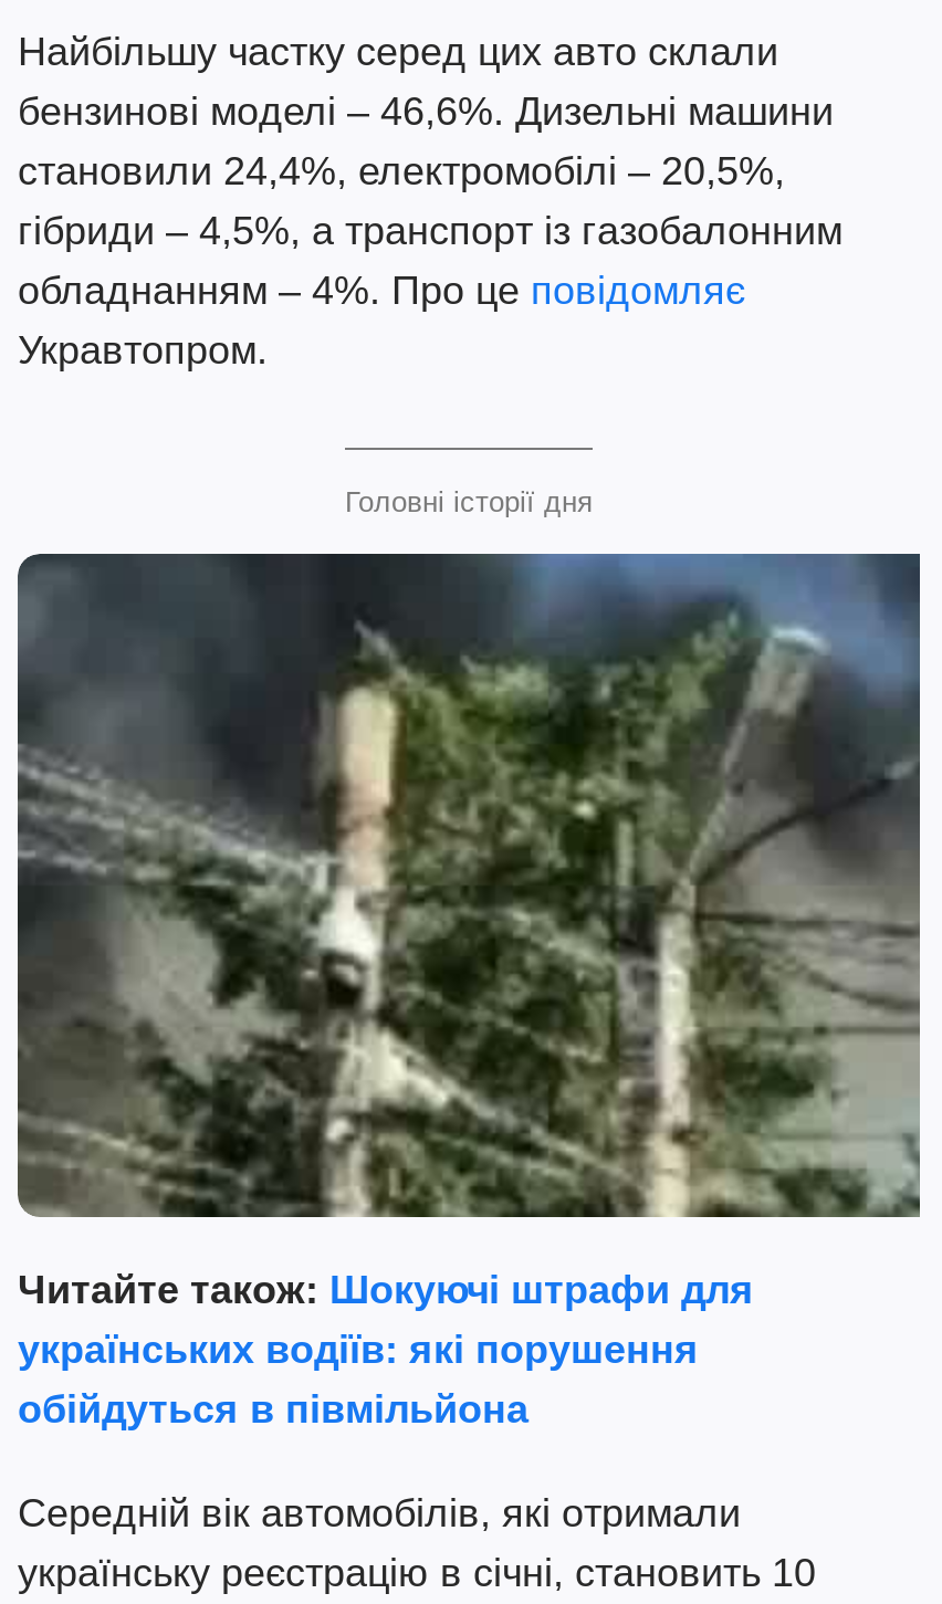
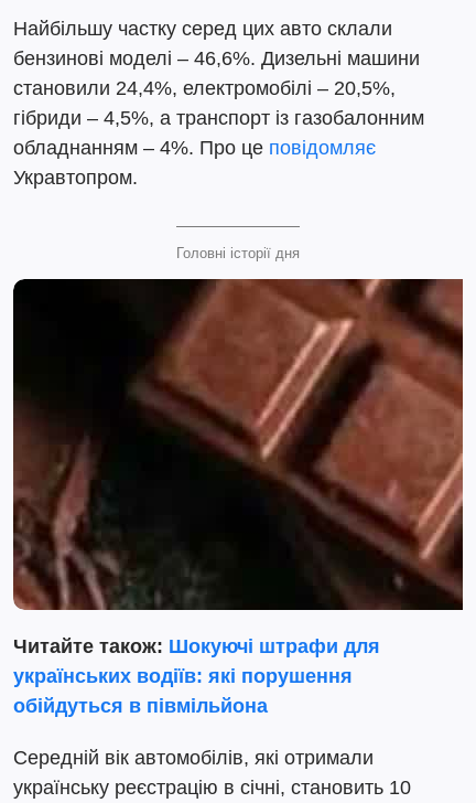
- [image]
+ [image]
